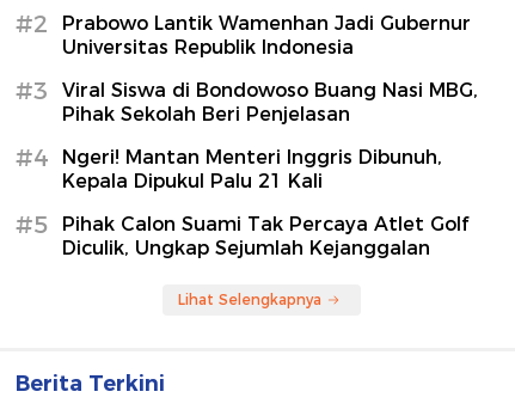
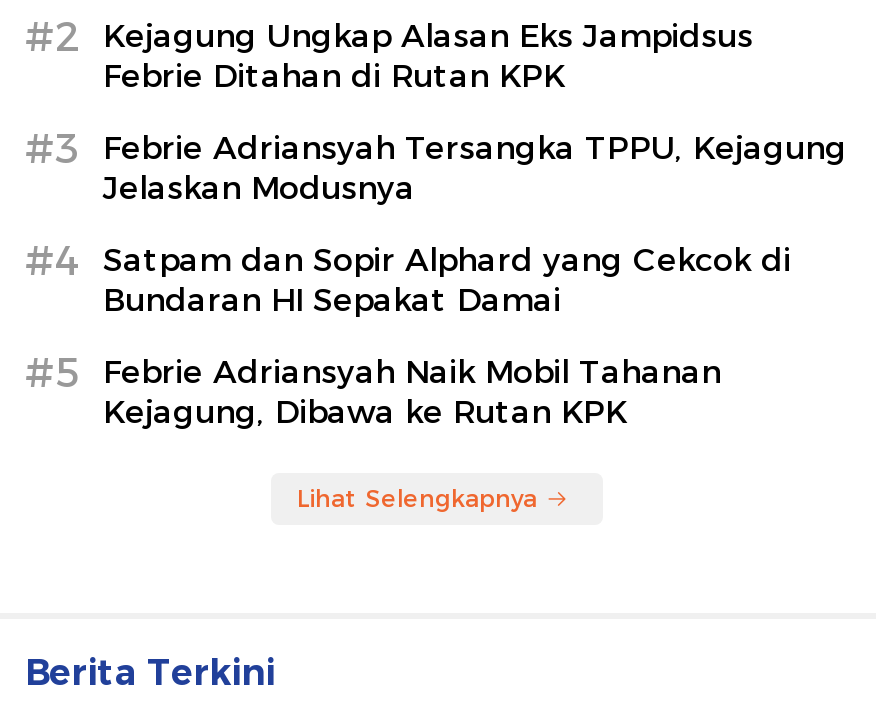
- Prabowo Lantik Wamenhan Jadi Gubernur
- Universitas Republik Indonesia
+ Kejagung Ungkap Alasan Eks Jampidsus
+ Febrie Ditahan di Rutan KPK

- Viral Siswa di Bondowoso Buang Nasi MBG,
- Pihak Sekolah Beri Penjelasan
+ Febrie Adriansyah Tersangka TPPU, Kejagung
+ Jelaskan Modusnya

- Ngeri! Mantan Menteri Inggris Dibunuh,
- Kepala Dipukul Palu 21 Kali
+ Satpam dan Sopir Alphard yang Cekcok di
+ Bundaran HI Sepakat Damai

- Pihak Calon Suami Tak Percaya Atlet Golf
- Diculik, Ungkap Sejumlah Kejanggalan
+ Febrie Adriansyah Naik Mobil Tahanan
+ Kejagung, Dibawa ke Rutan KPK
